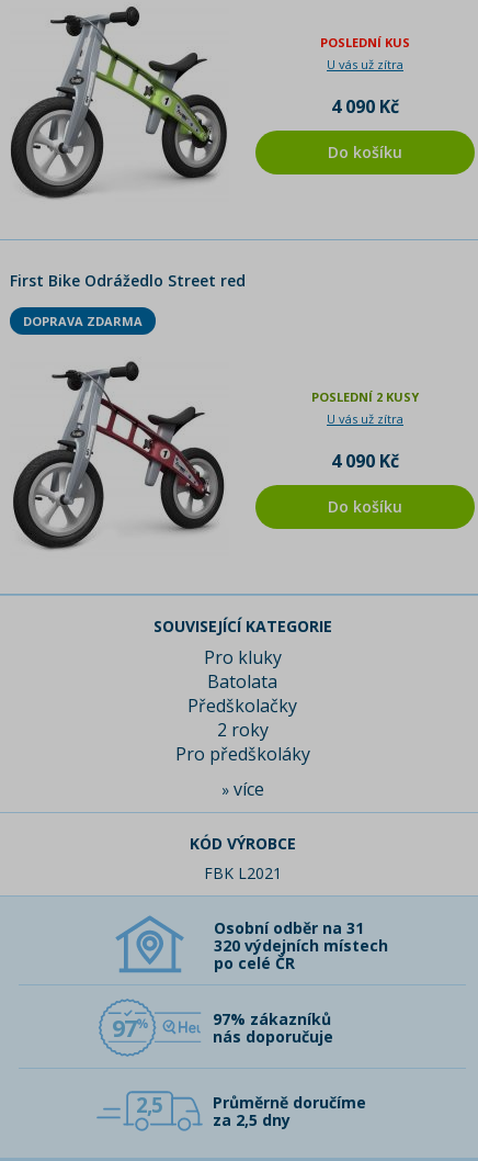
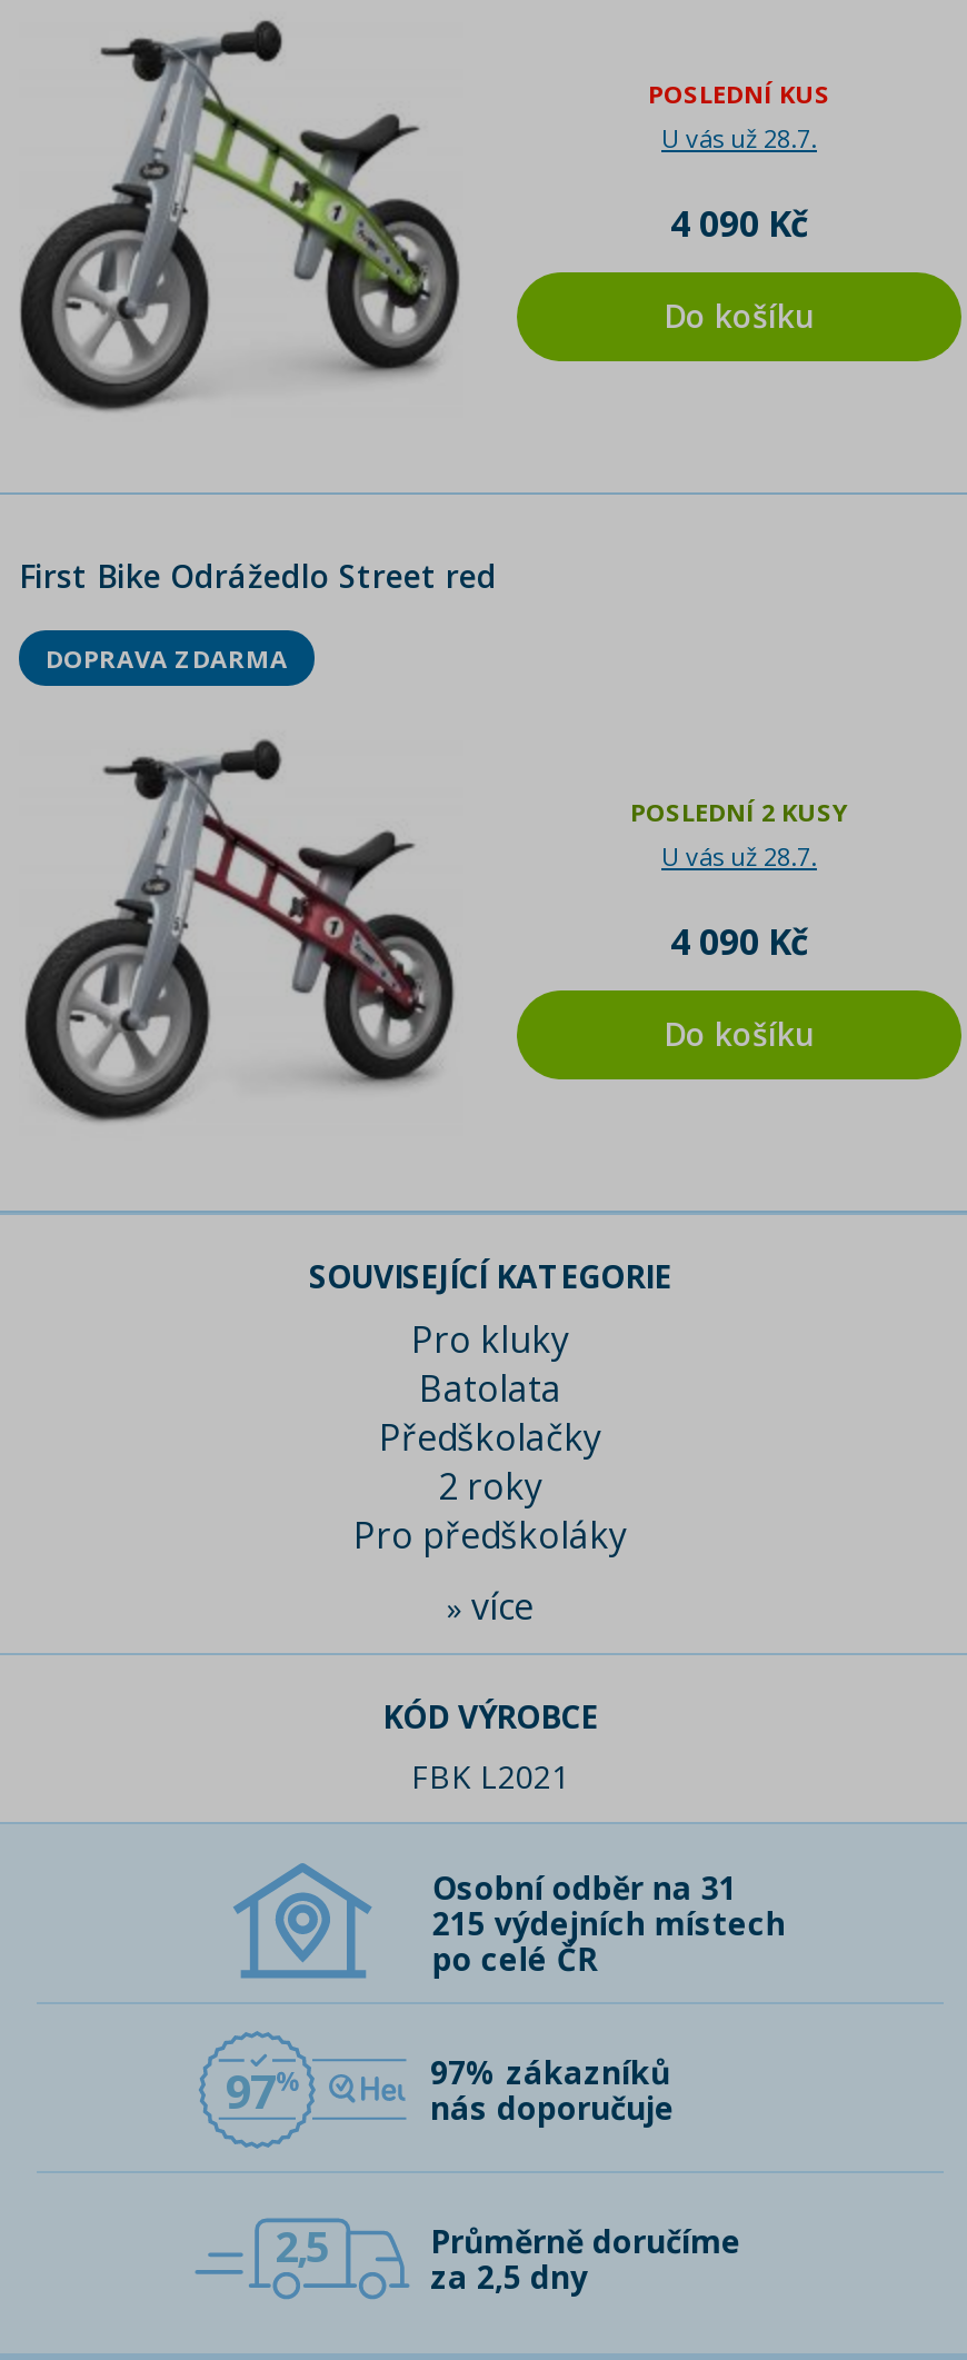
- U vás už zítra
+ U vás už 28.7.

- U vás už zítra
+ U vás už 28.7.

- 320 výdejních místech
+ 215 výdejních místech
